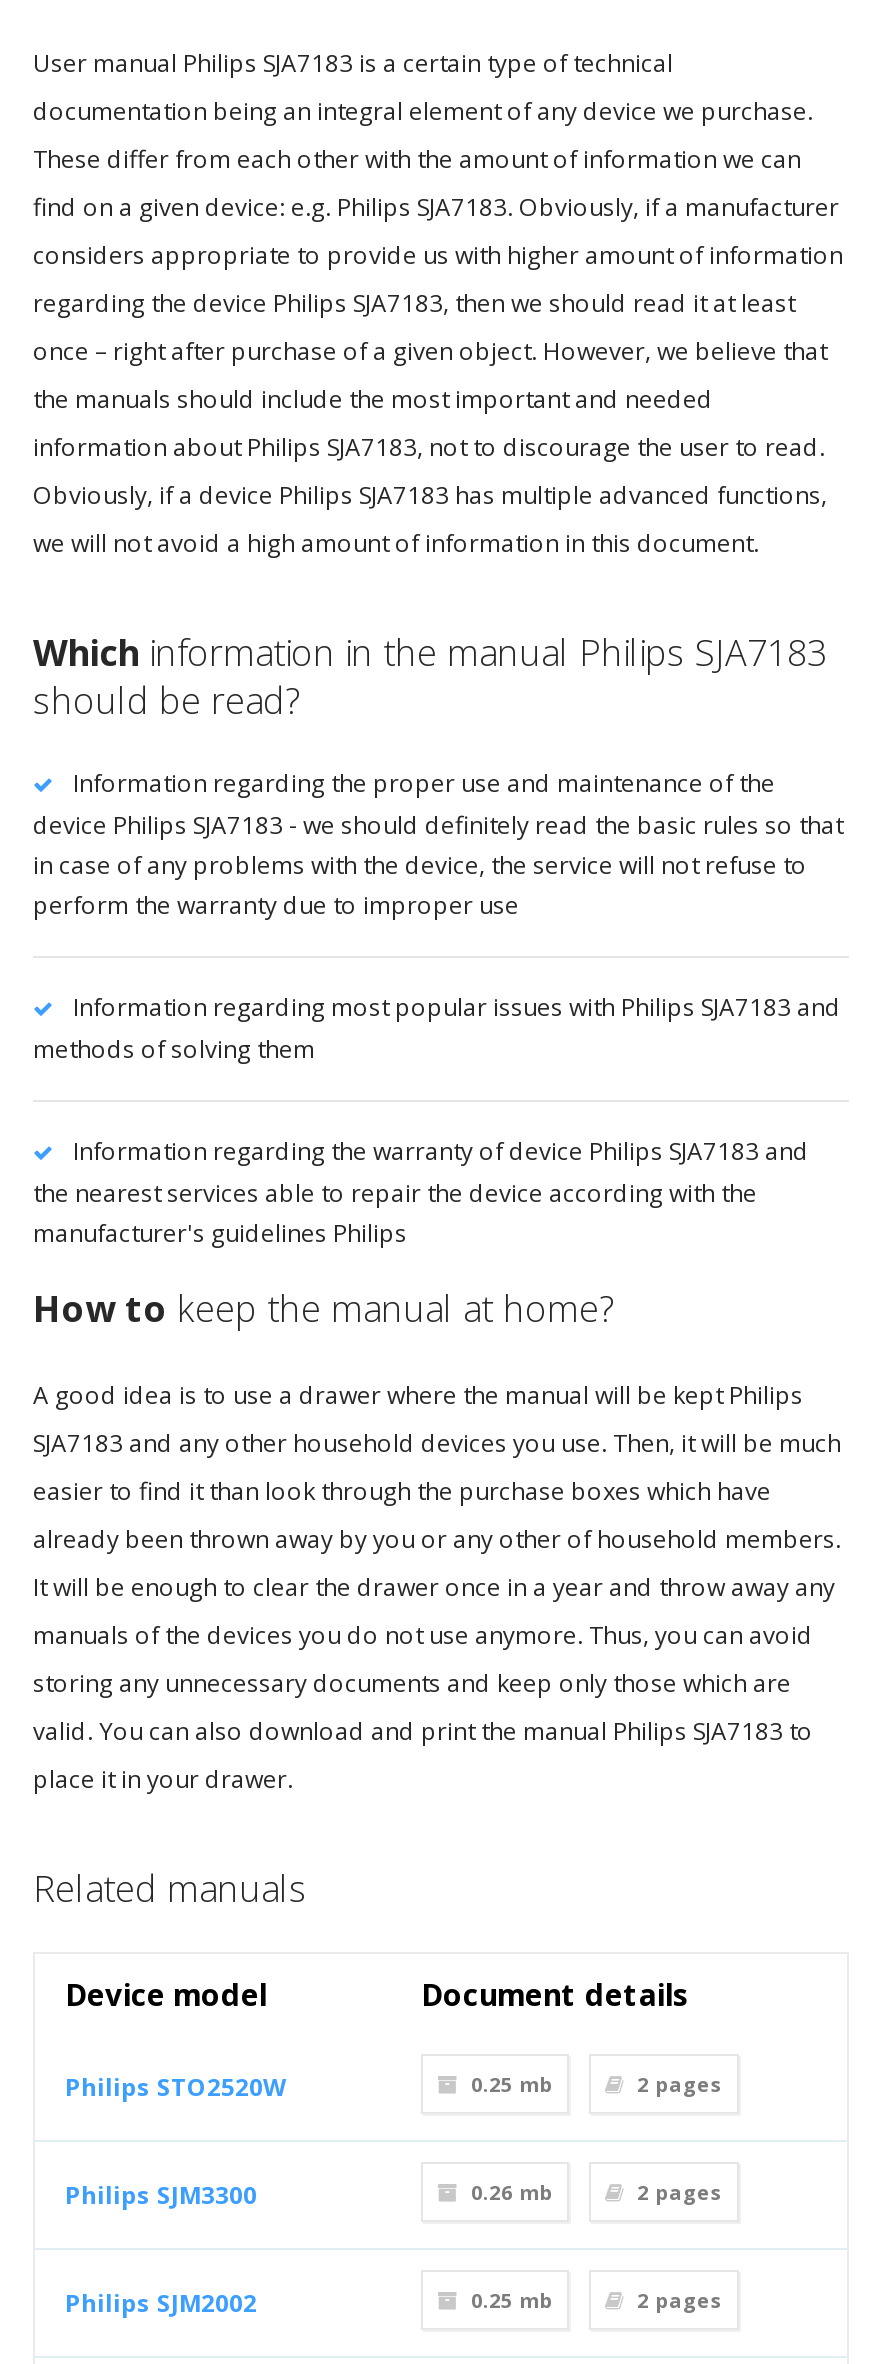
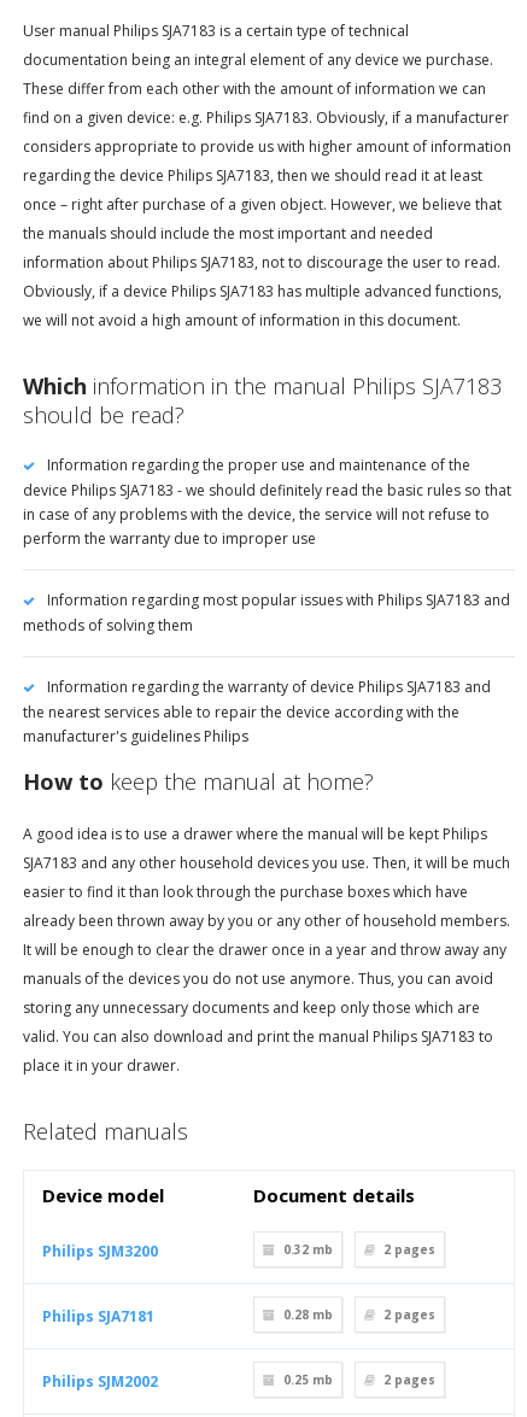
- Philips STO2520W
+ Philips SJM3200

- 0.25 mb
+ 0.32 mb

- Philips SJM3300
+ Philips SJA7181

- 0.26 mb
+ 0.28 mb
